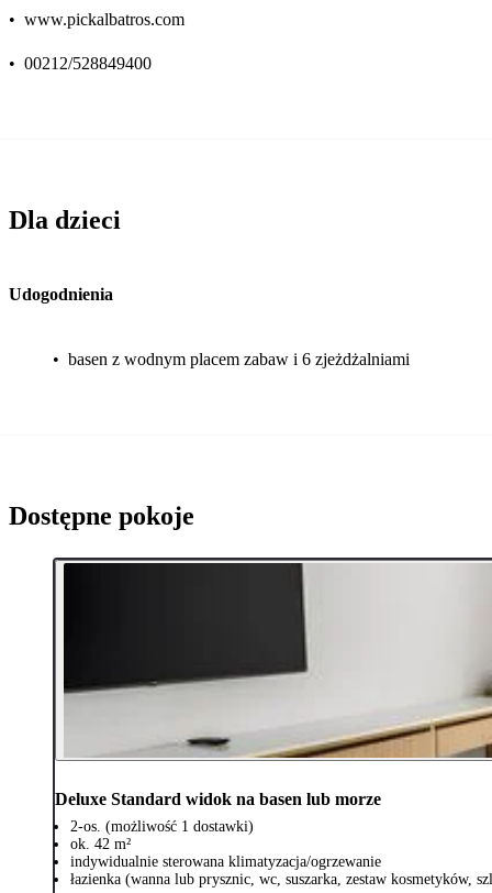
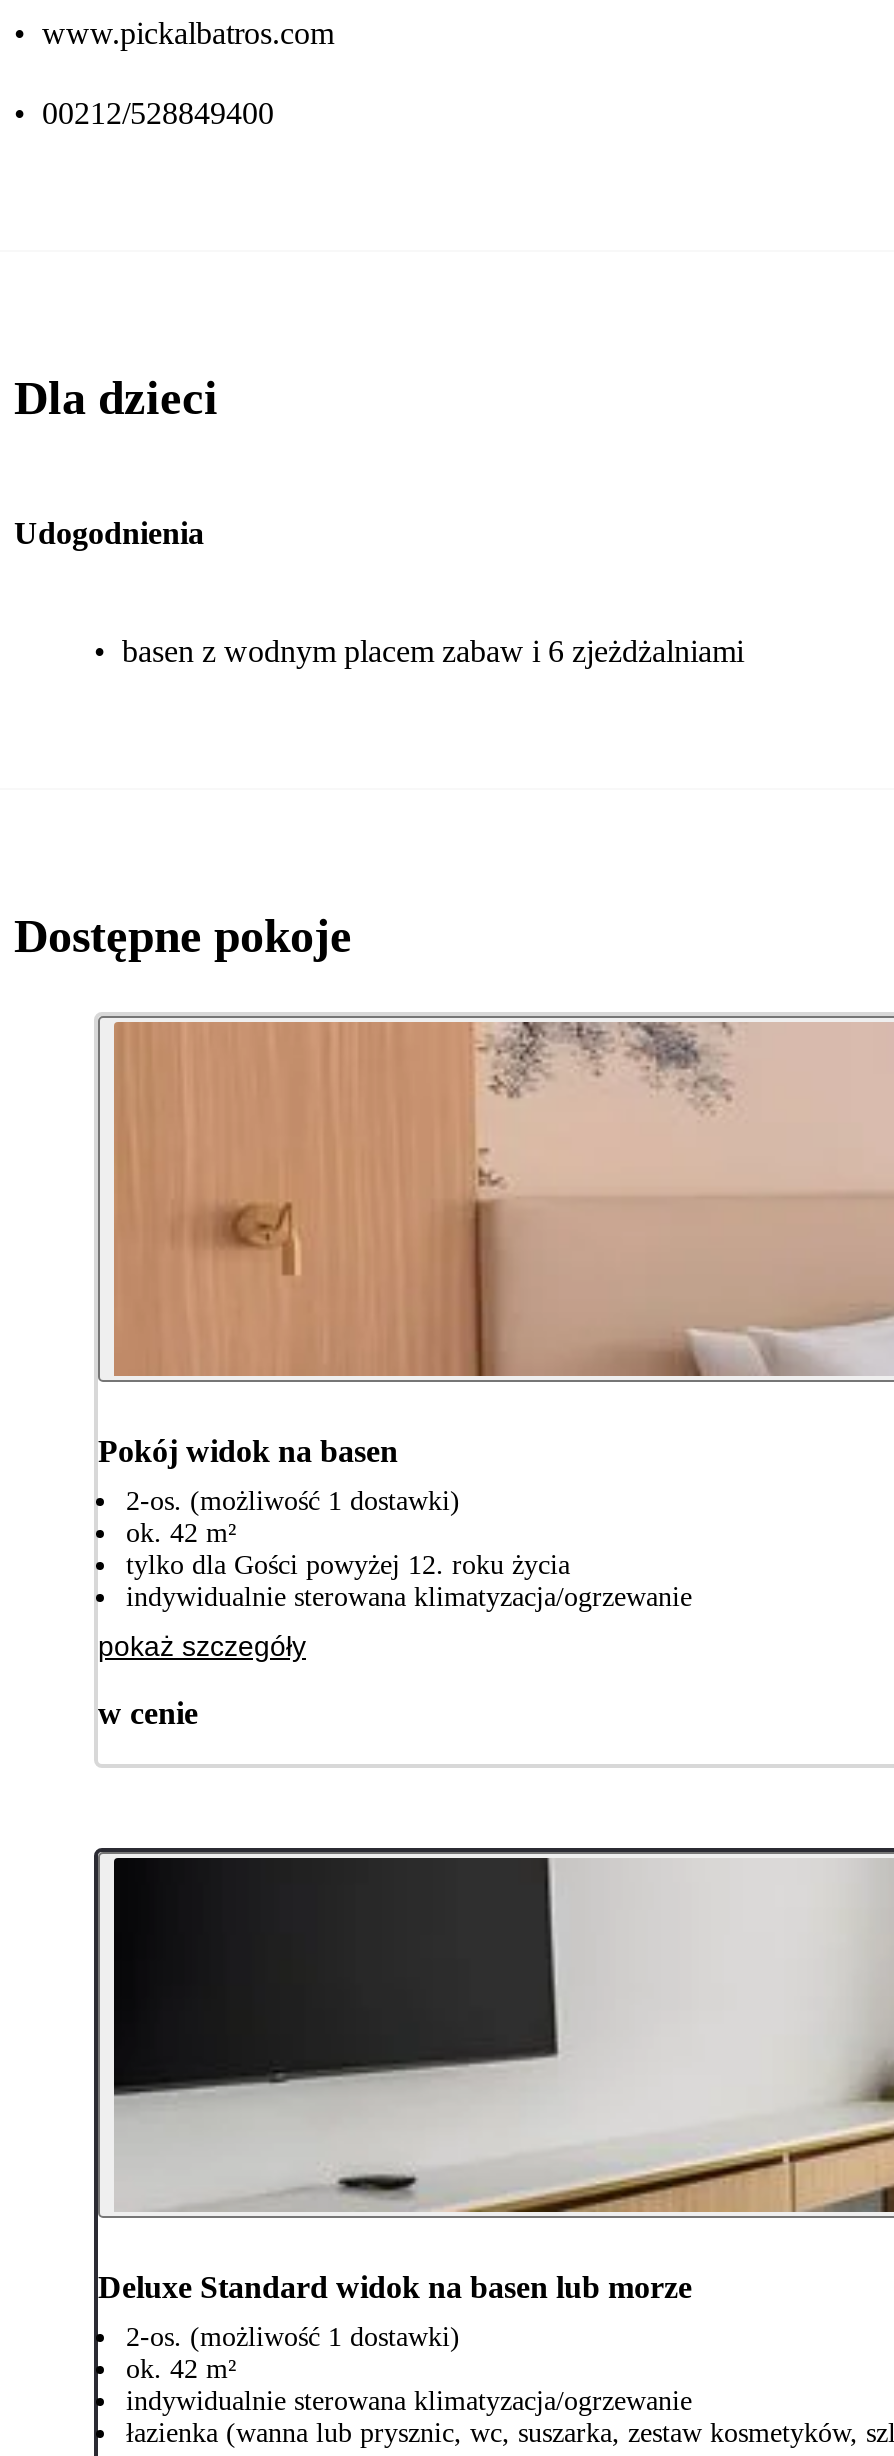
+ [image]
+ Pokój widok na basen
+ 2-os. (możliwość 1 dostawki)
+ ok. 42 m²
+ tylko dla Gości powyżej 12. roku życia
+ indywidualnie sterowana klimatyzacja/ogrzewanie
+ pokaż szczegóły
+ w cenie
